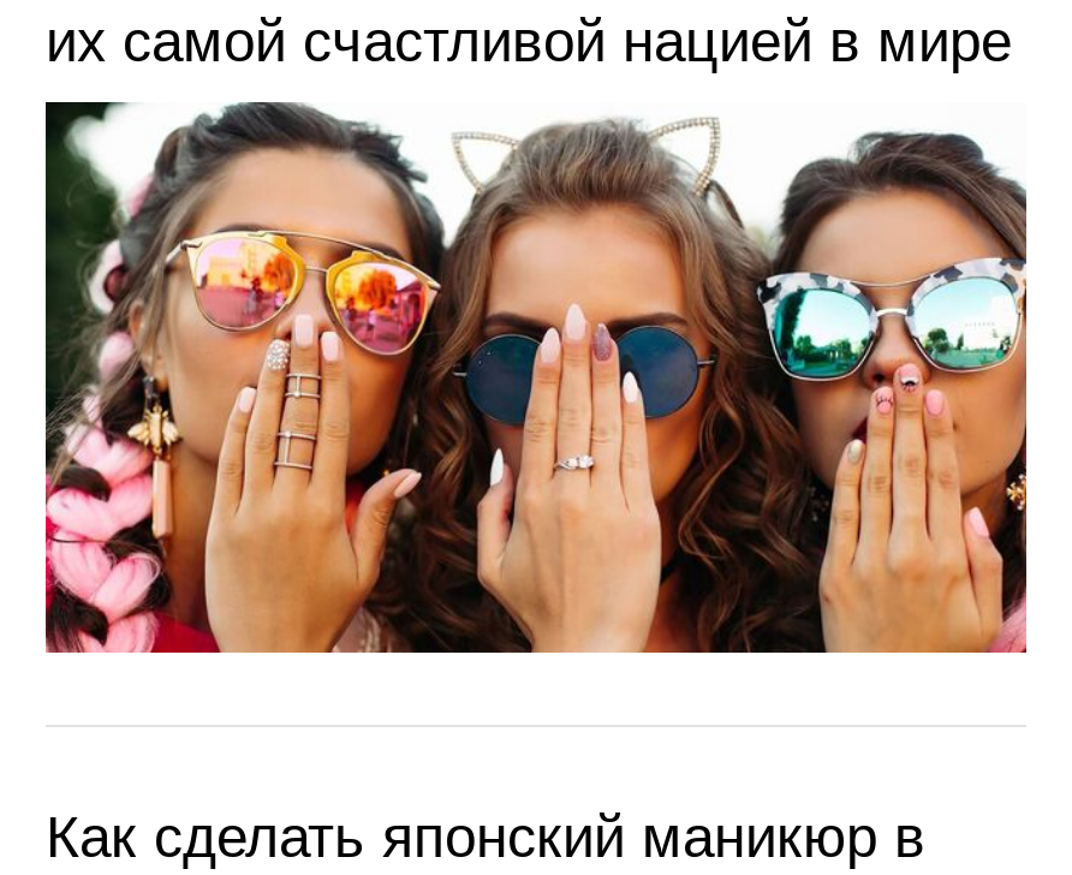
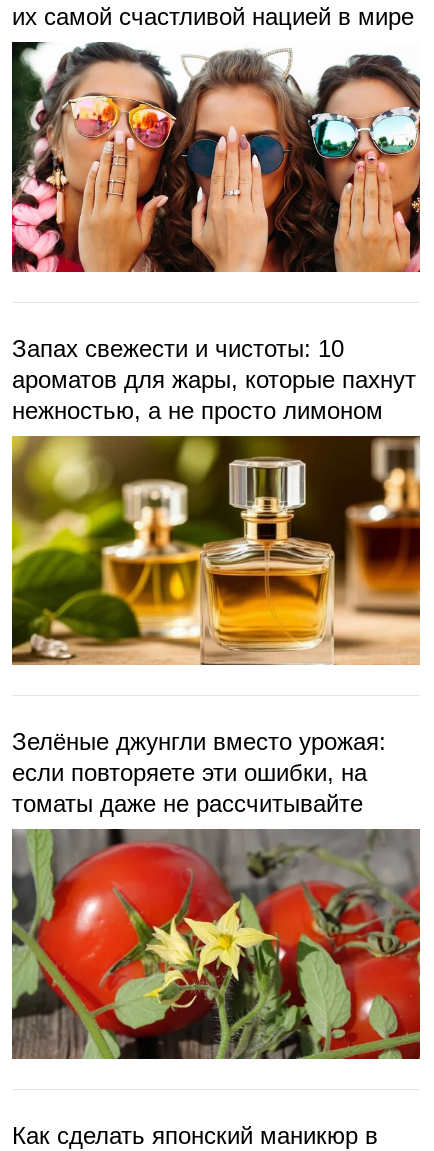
+ [image]

+ [image]

+ Запах свежести и чистоты: 10
+ ароматов для жары, которые пахнут
+ нежностью, а не просто лимоном

+ Зелёные джунгли вместо урожая:
+ если повторяете эти ошибки, на
+ томаты даже не рассчитывайте
